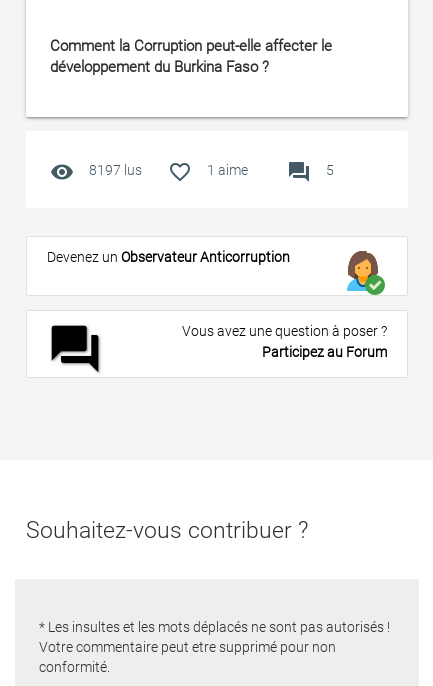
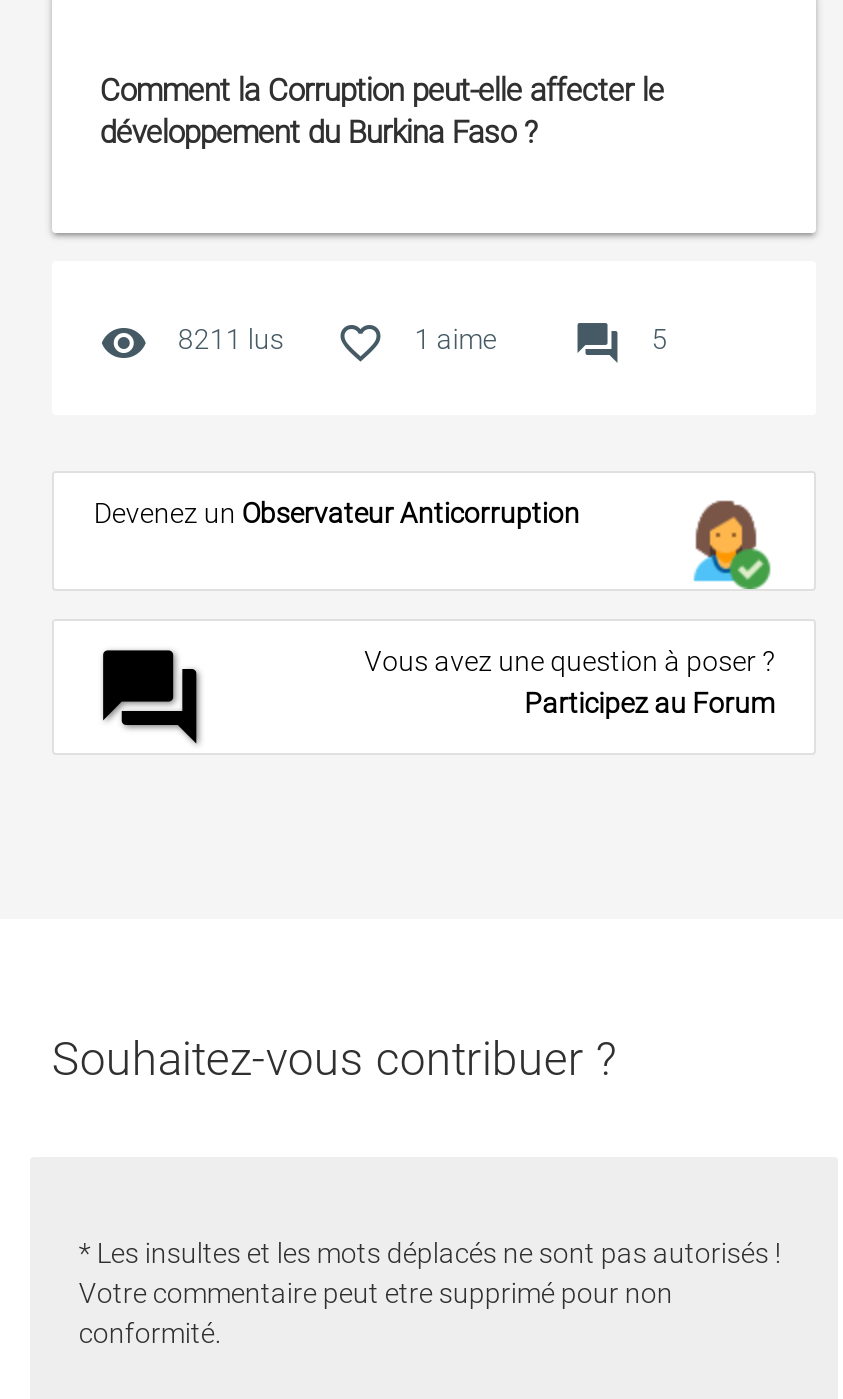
- 8197 lus
+ 8211 lus
